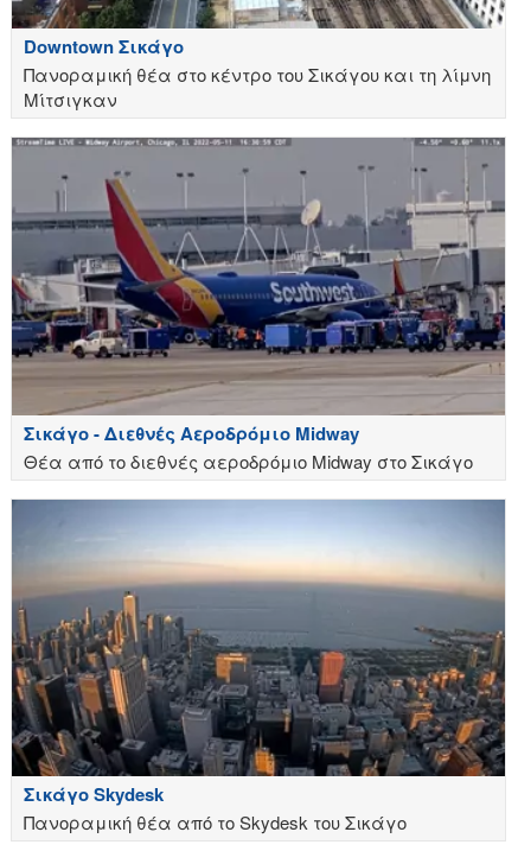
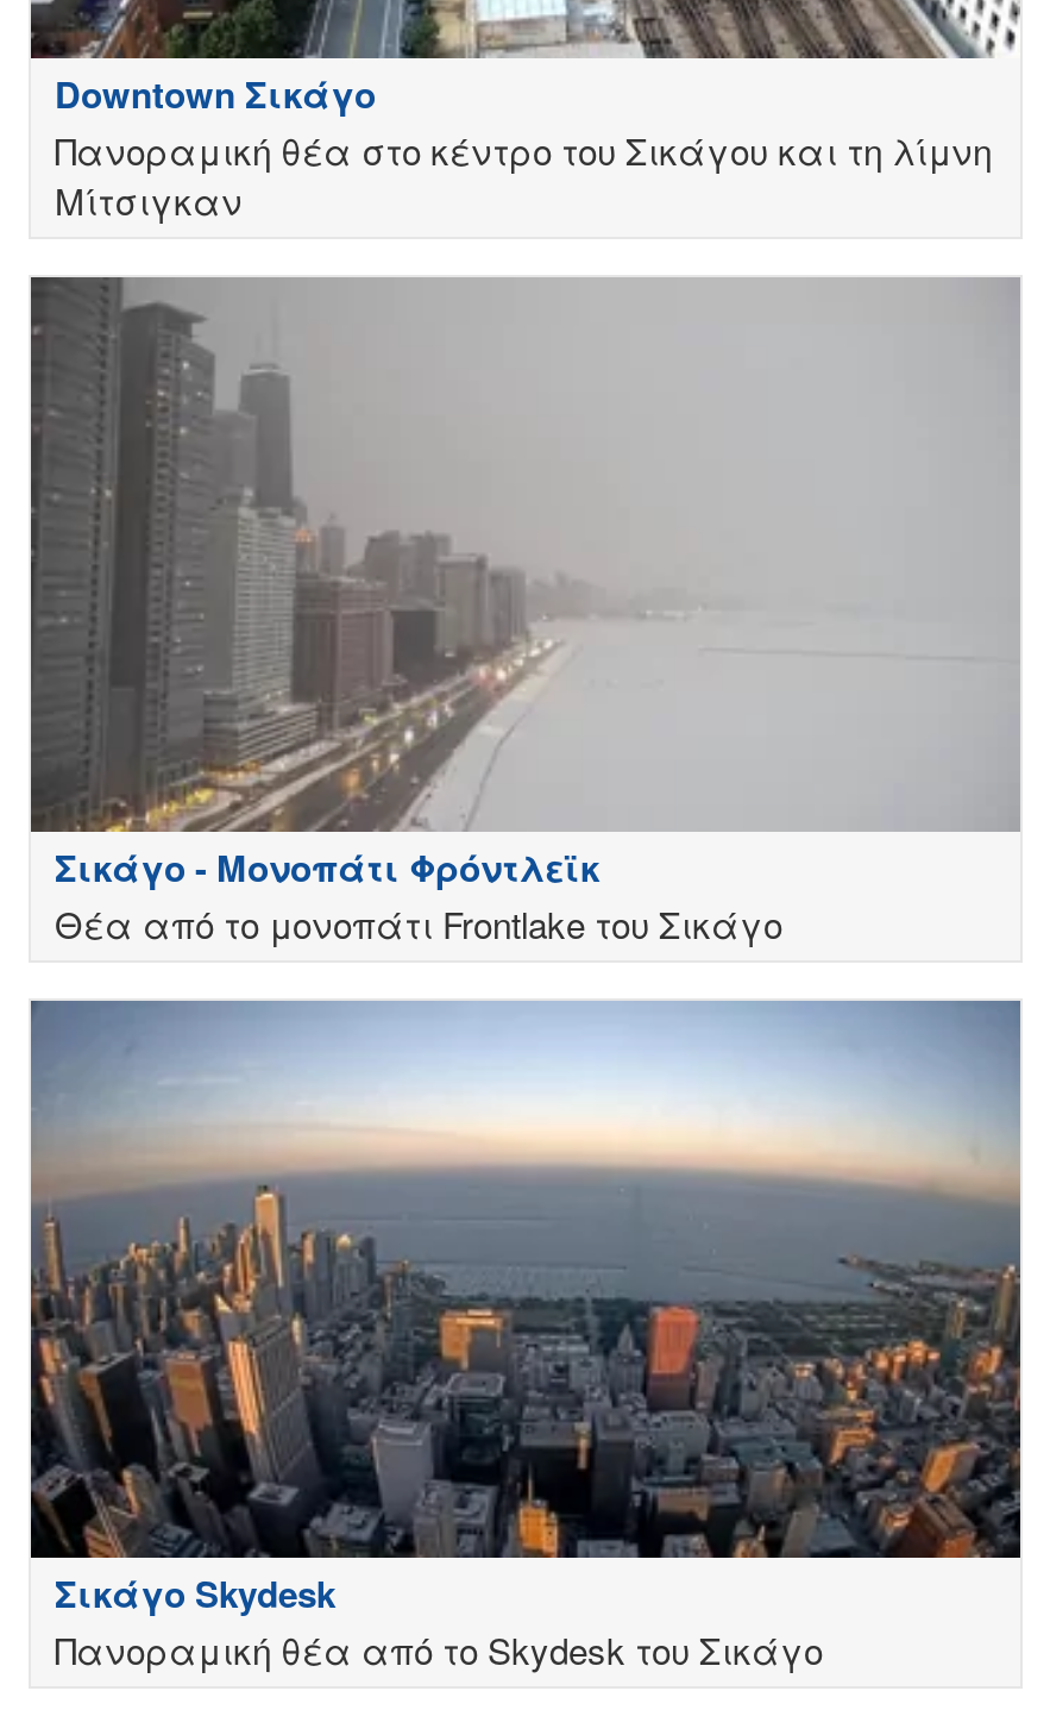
- [image]
- Σικάγο - Διεθνές Αεροδρόμιο Midway
- Θέα από το διεθνές αεροδρόμιο Midway στο Σικάγο
+ [image]
+ Σικάγο - Μονοπάτι Φρόντλεϊκ
+ Θέα από το μονοπάτι Frontlake του Σικάγο
